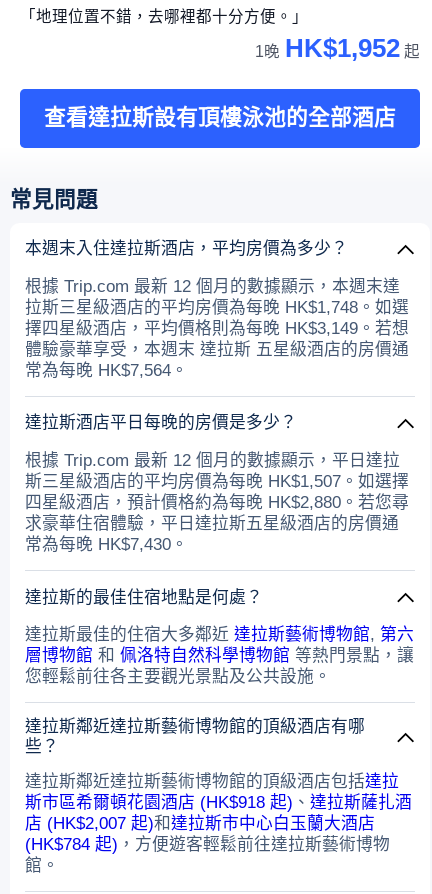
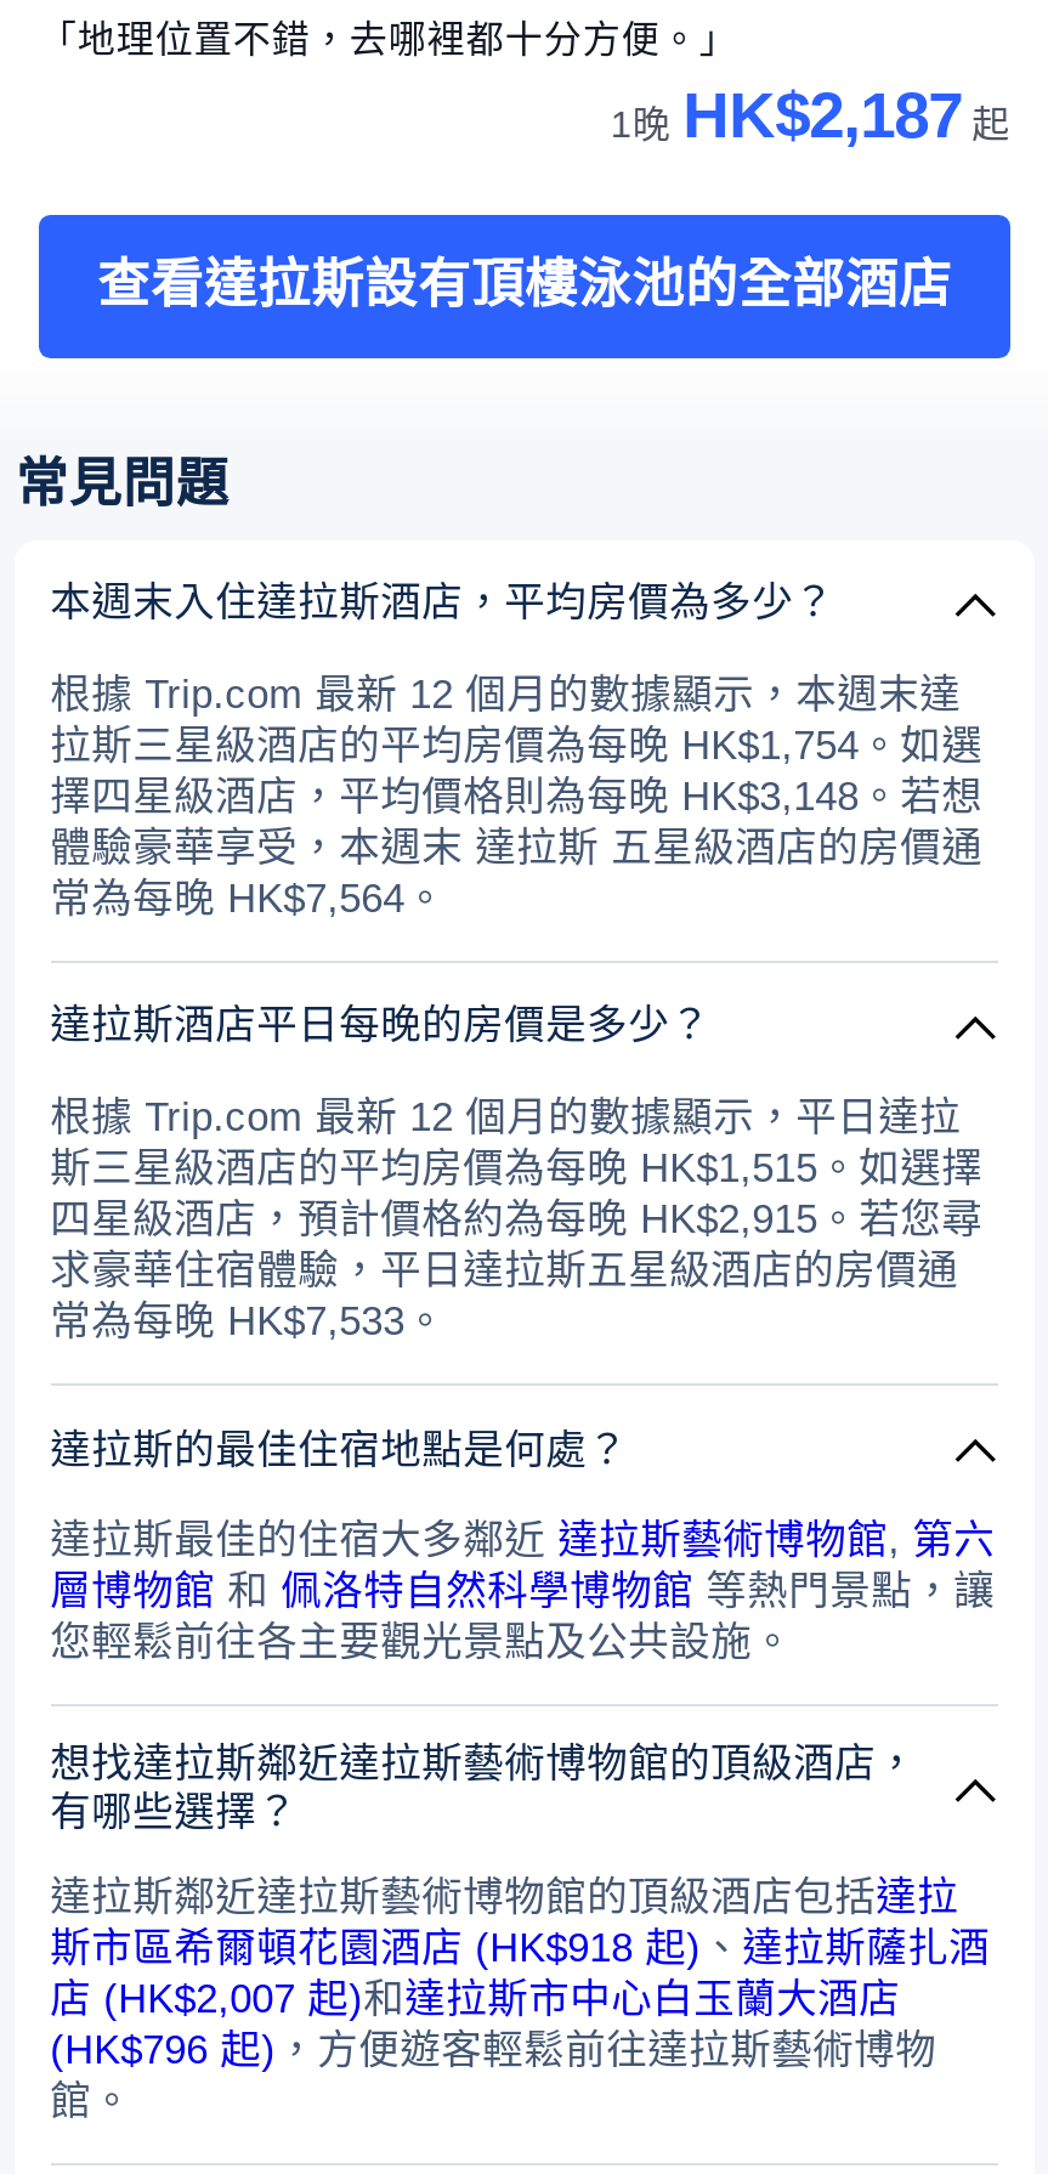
- 1晚 HK$1,952起
+ 1晚 HK$2,187起

- 拉斯三星級酒店的平均房價為每晚 HK$1,748。如選
+ 拉斯三星級酒店的平均房價為每晚 HK$1,754。如選

- 擇四星級酒店，平均價格則為每晚 HK$3,149。若想
+ 擇四星級酒店，平均價格則為每晚 HK$3,148。若想

- 斯三星級酒店的平均房價為每晚 HK$1,507。如選擇
+ 斯三星級酒店的平均房價為每晚 HK$1,515。如選擇

- 四星級酒店，預計價格約為每晚 HK$2,880。若您尋
+ 四星級酒店，預計價格約為每晚 HK$2,915。若您尋

- 常為每晚 HK$7,430。
+ 常為每晚 HK$7,533。

- 達拉斯鄰近達拉斯藝術博物館的頂級酒店有哪
- 些？
+ 想找達拉斯鄰近達拉斯藝術博物館的頂級酒店，
+ 有哪些選擇？

- (HK$784 起)，方便遊客輕鬆前往達拉斯藝術博物
+ (HK$796 起)，方便遊客輕鬆前往達拉斯藝術博物
